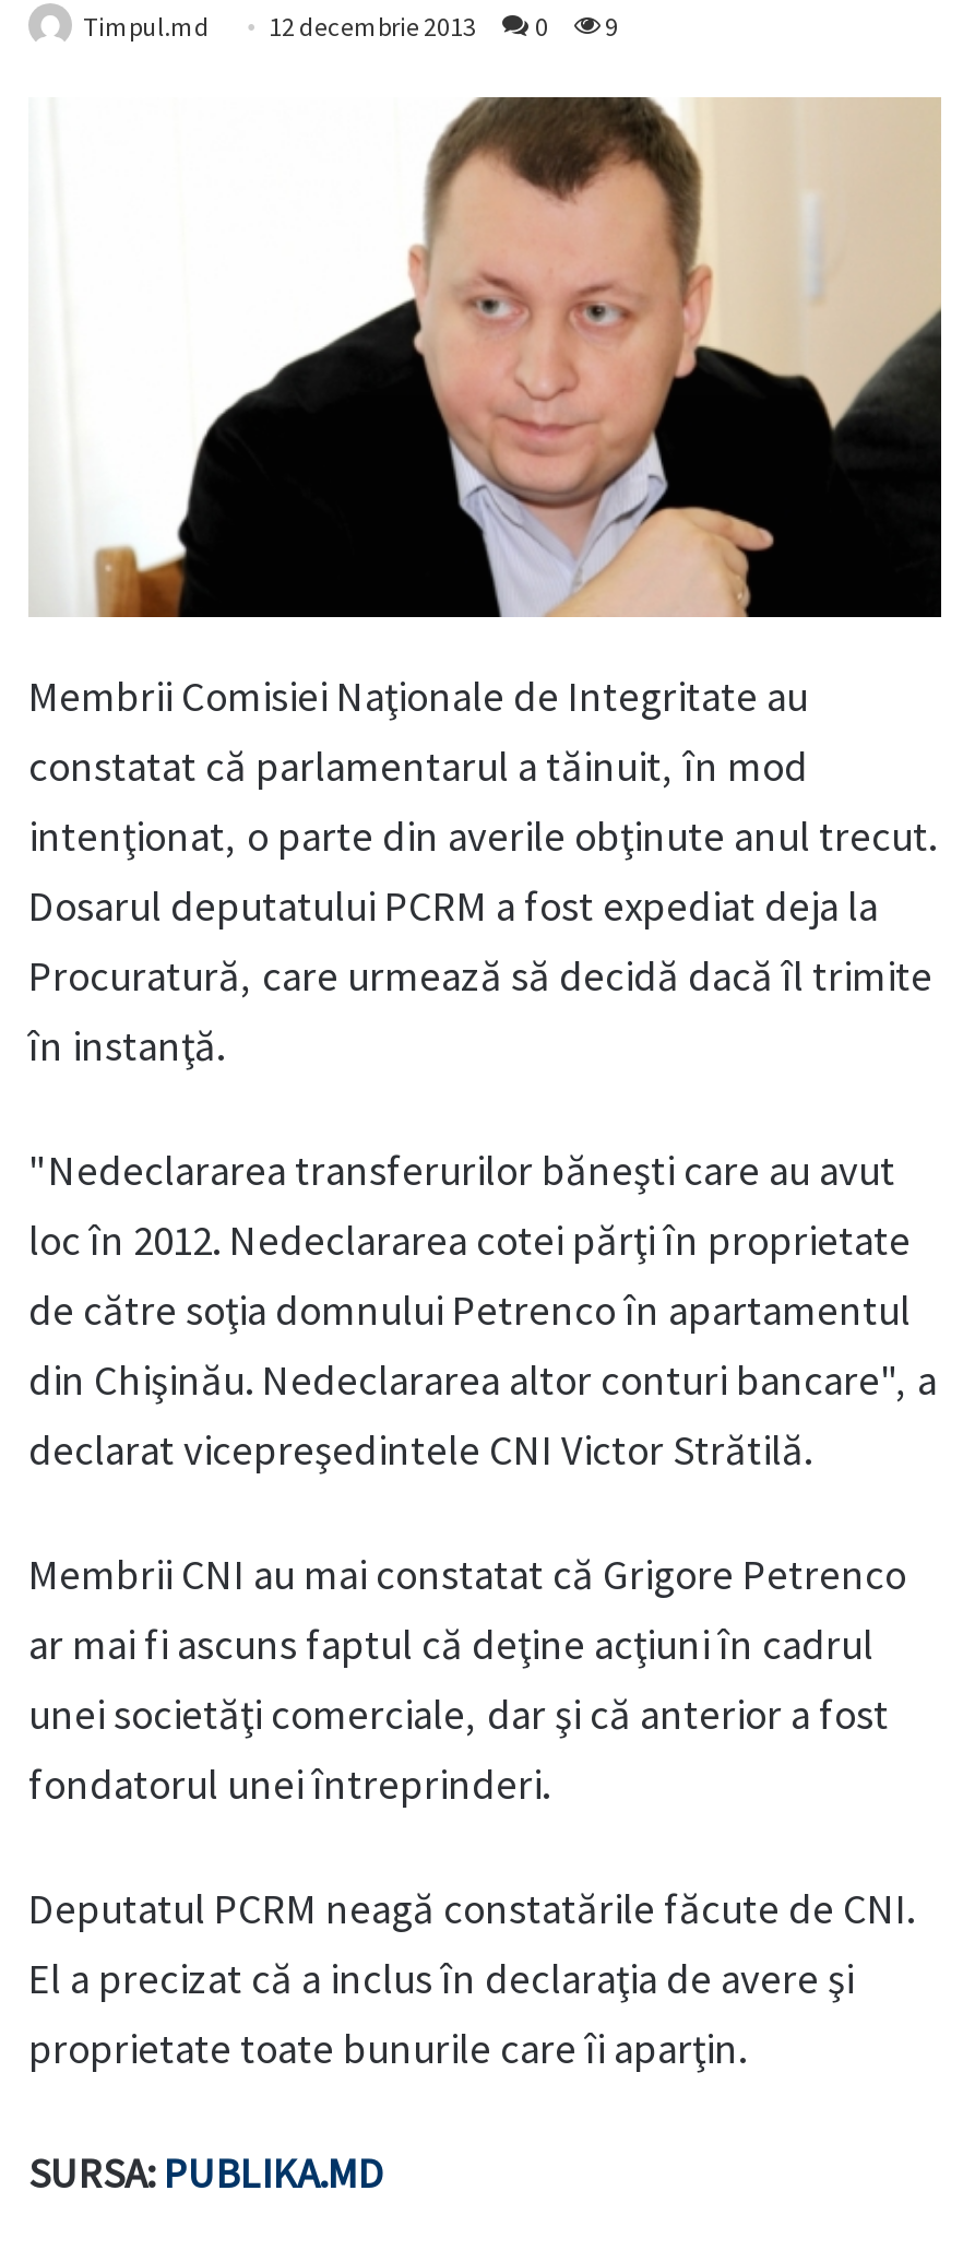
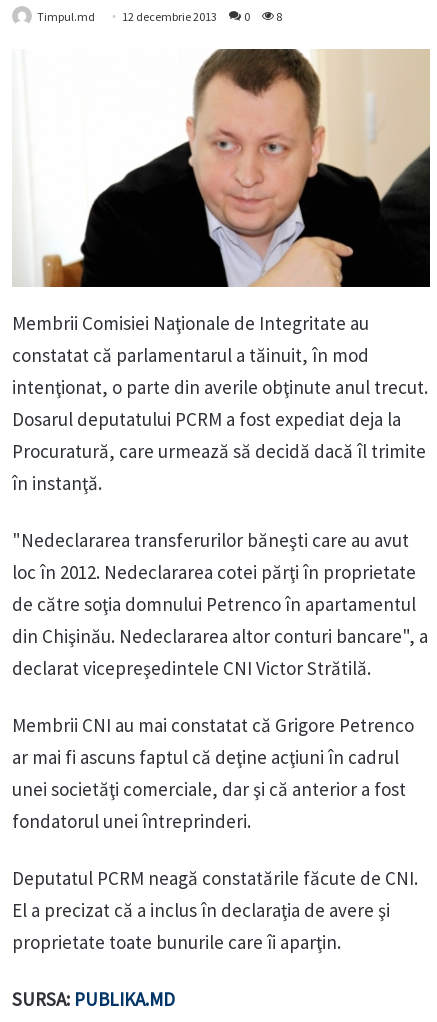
- Timpul.md 12 decembrie 2013 0 9
+ Timpul.md 12 decembrie 2013 0 8
